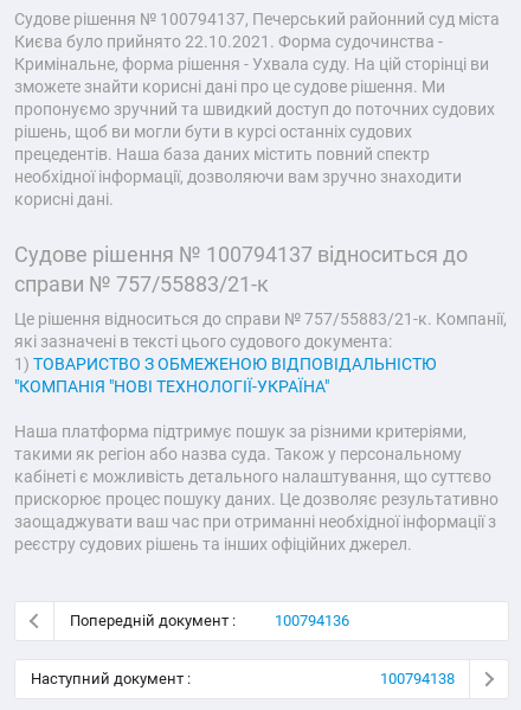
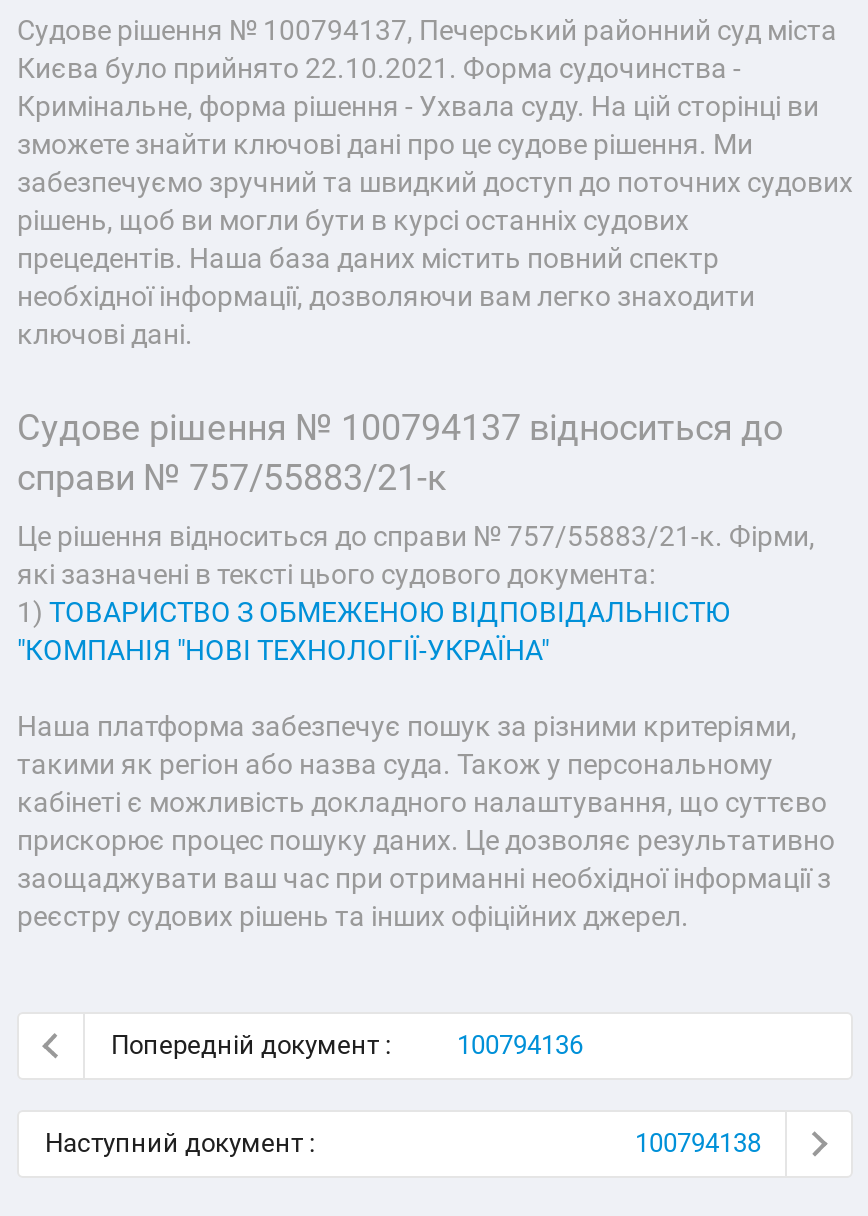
- зможете знайти корисні дані про це судове рішення. Ми
+ зможете знайти ключові дані про це судове рішення. Ми

- пропонуємо зручний та швидкий доступ до поточних судових
+ забезпечуємо зручний та швидкий доступ до поточних судових

- необхідної інформації, дозволяючи вам зручно знаходити
+ необхідної інформації, дозволяючи вам легко знаходити

- корисні дані.
+ ключові дані.

- Це рішення відноситься до справи № 757/55883/21-к. Компанії,
+ Це рішення відноситься до справи № 757/55883/21-к. Фірми,

- Наша платформа підтримує пошук за різними критеріями,
+ Наша платформа забезпечує пошук за різними критеріями,

- кабінеті є можливість детального налаштування, що суттєво
+ кабінеті є можливість докладного налаштування, що суттєво
